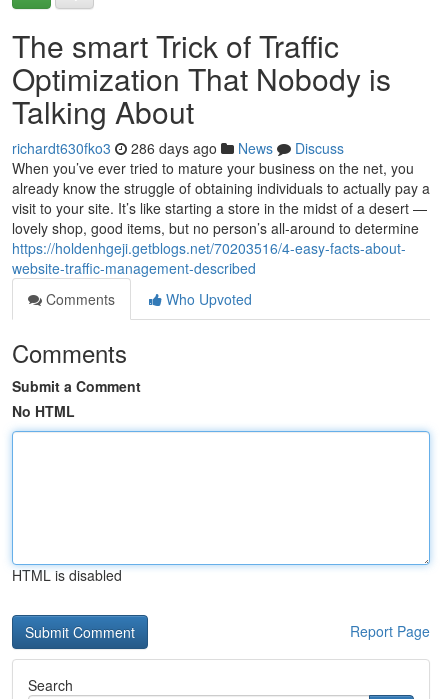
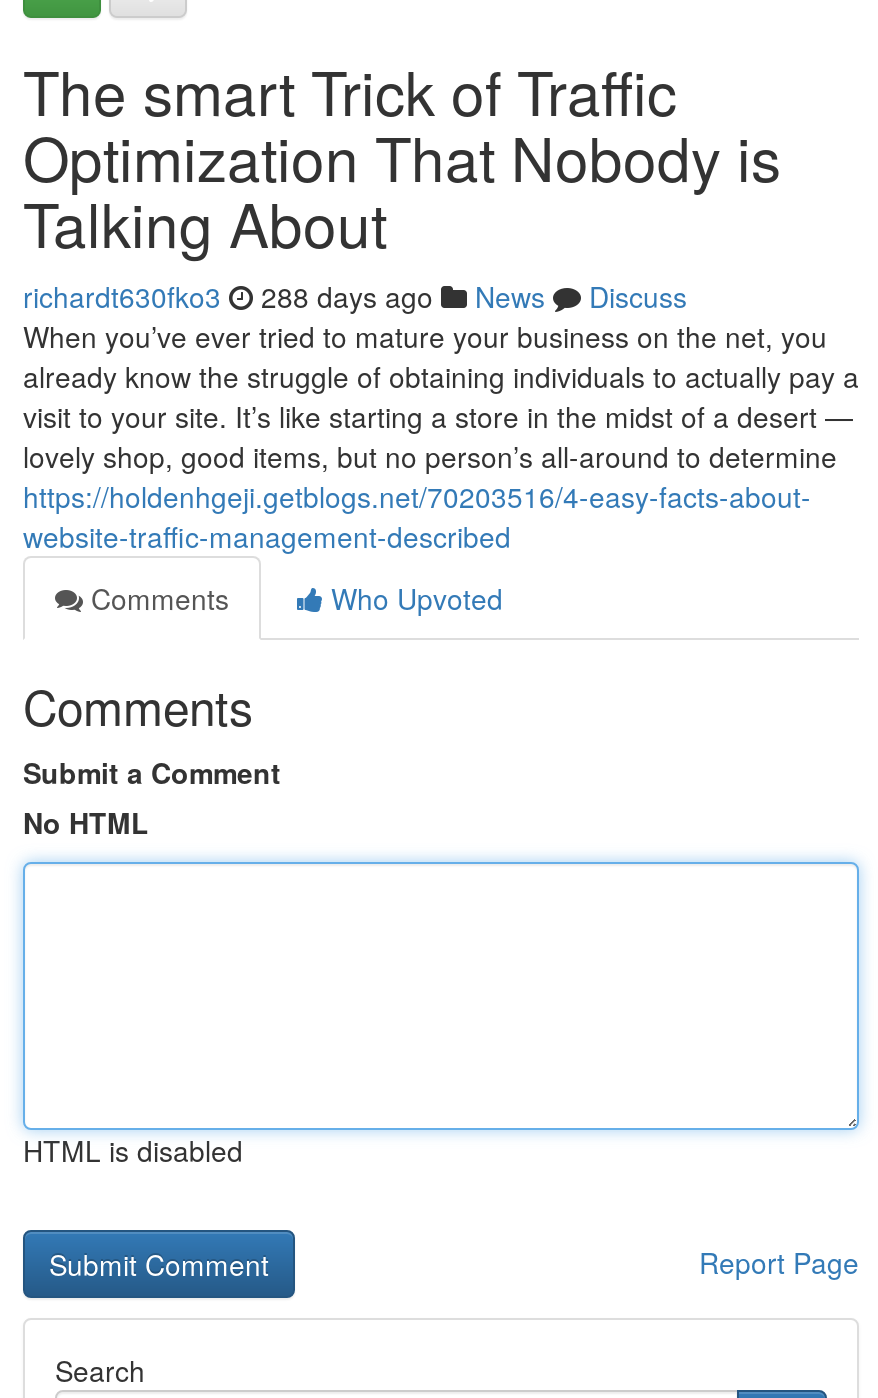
- richardt630fko3 286 days ago News Discuss
+ richardt630fko3 288 days ago News Discuss
